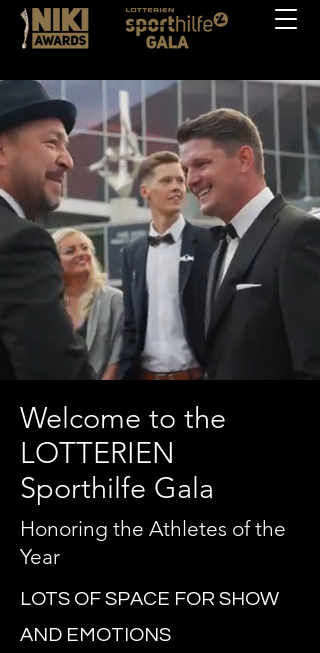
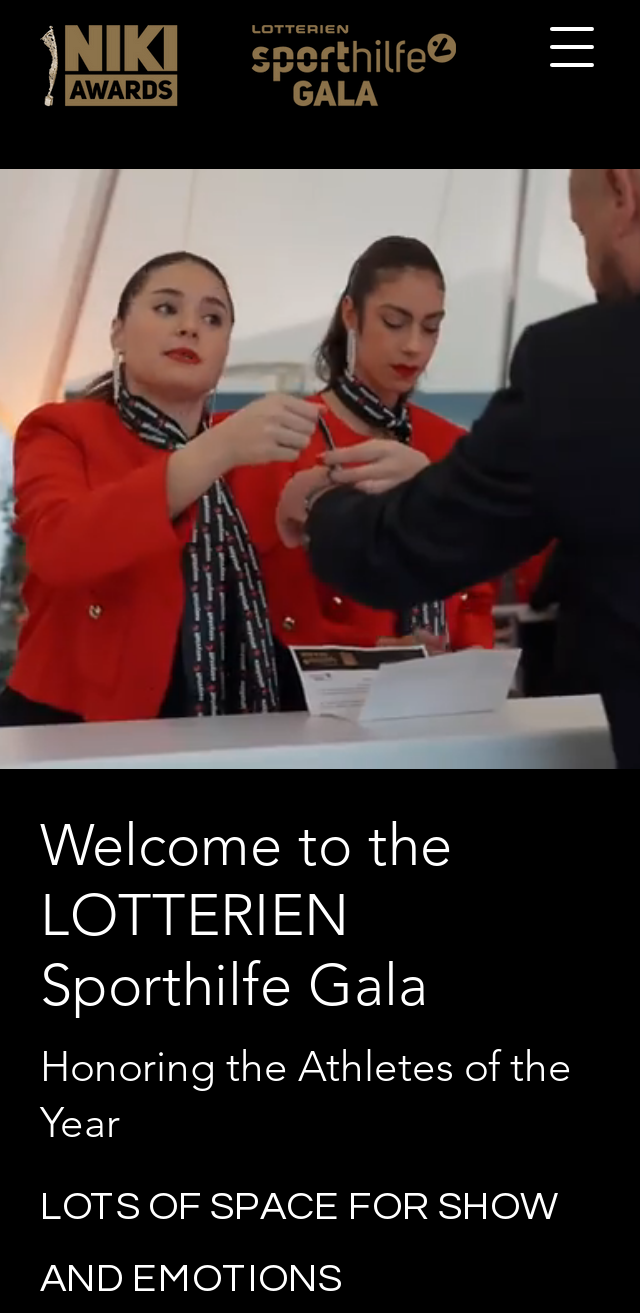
- [image]
+ [image]
